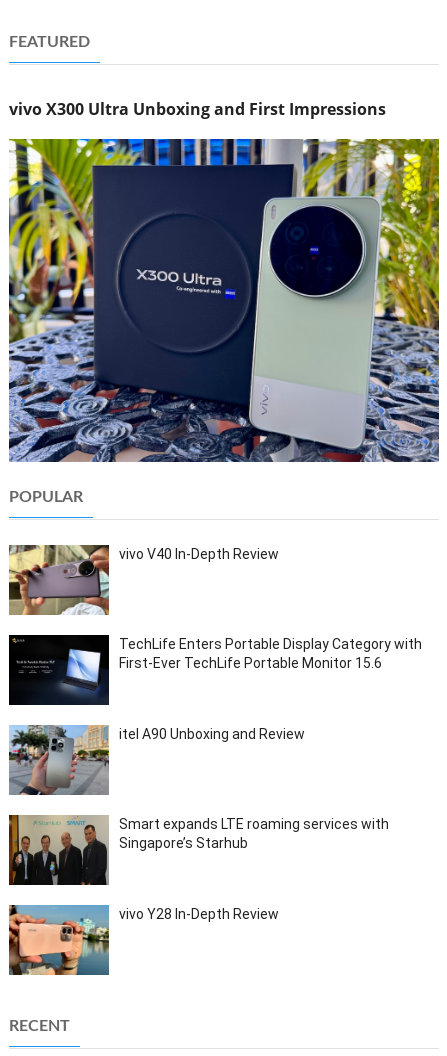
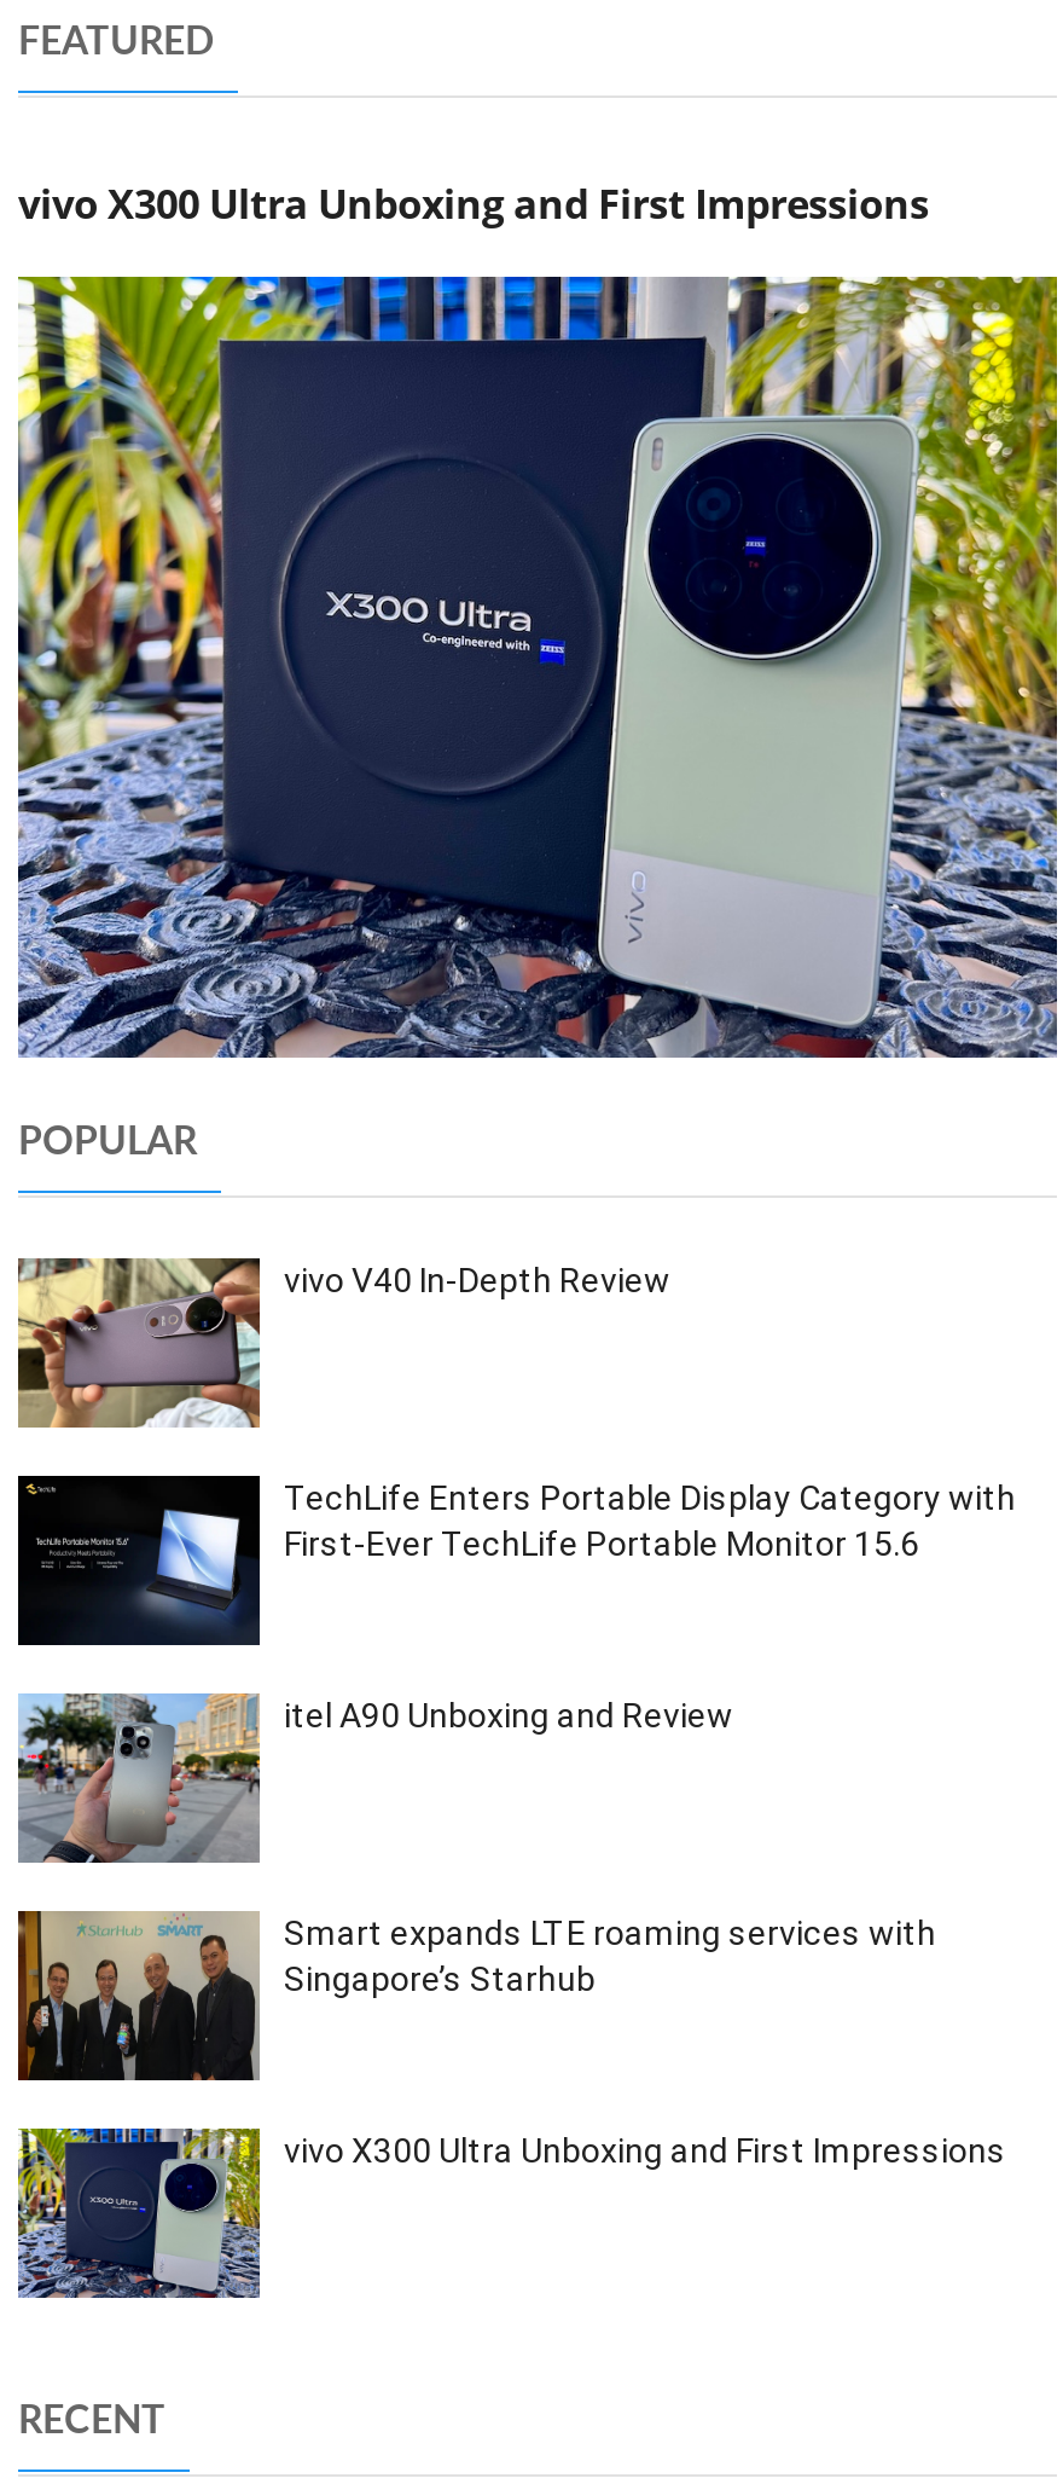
- [image]
- vivo Y28 In-Depth Review
+ [image]
+ vivo X300 Ultra Unboxing and First Impressions
